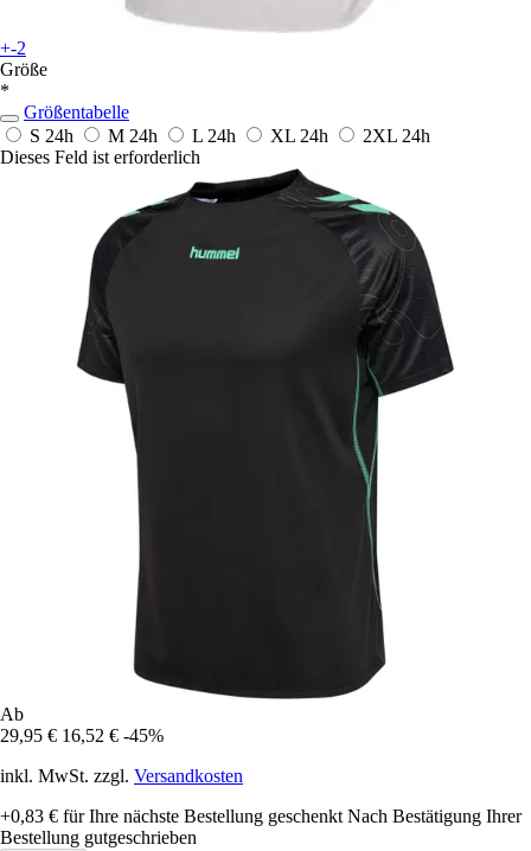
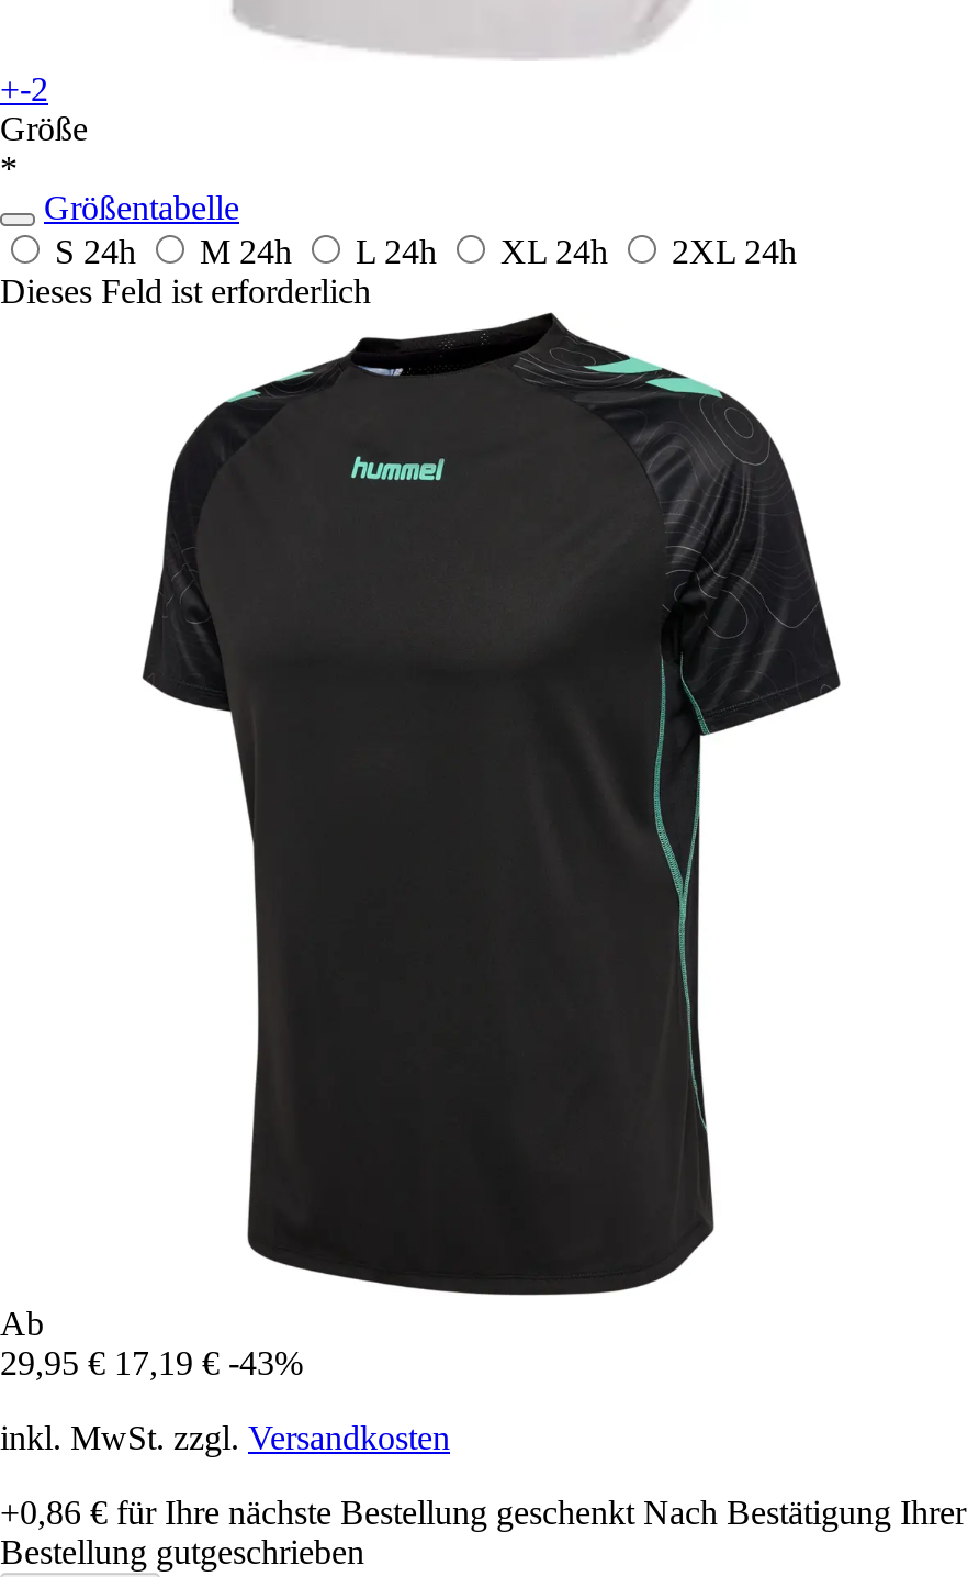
- 29,95 € 16,52 € -45%
+ 29,95 € 17,19 € -43%

- +0,83 €für Ihre nächste Bestellung geschenkt Nach Bestätigung Ihrer
+ +0,86 €für Ihre nächste Bestellung geschenkt Nach Bestätigung Ihrer
